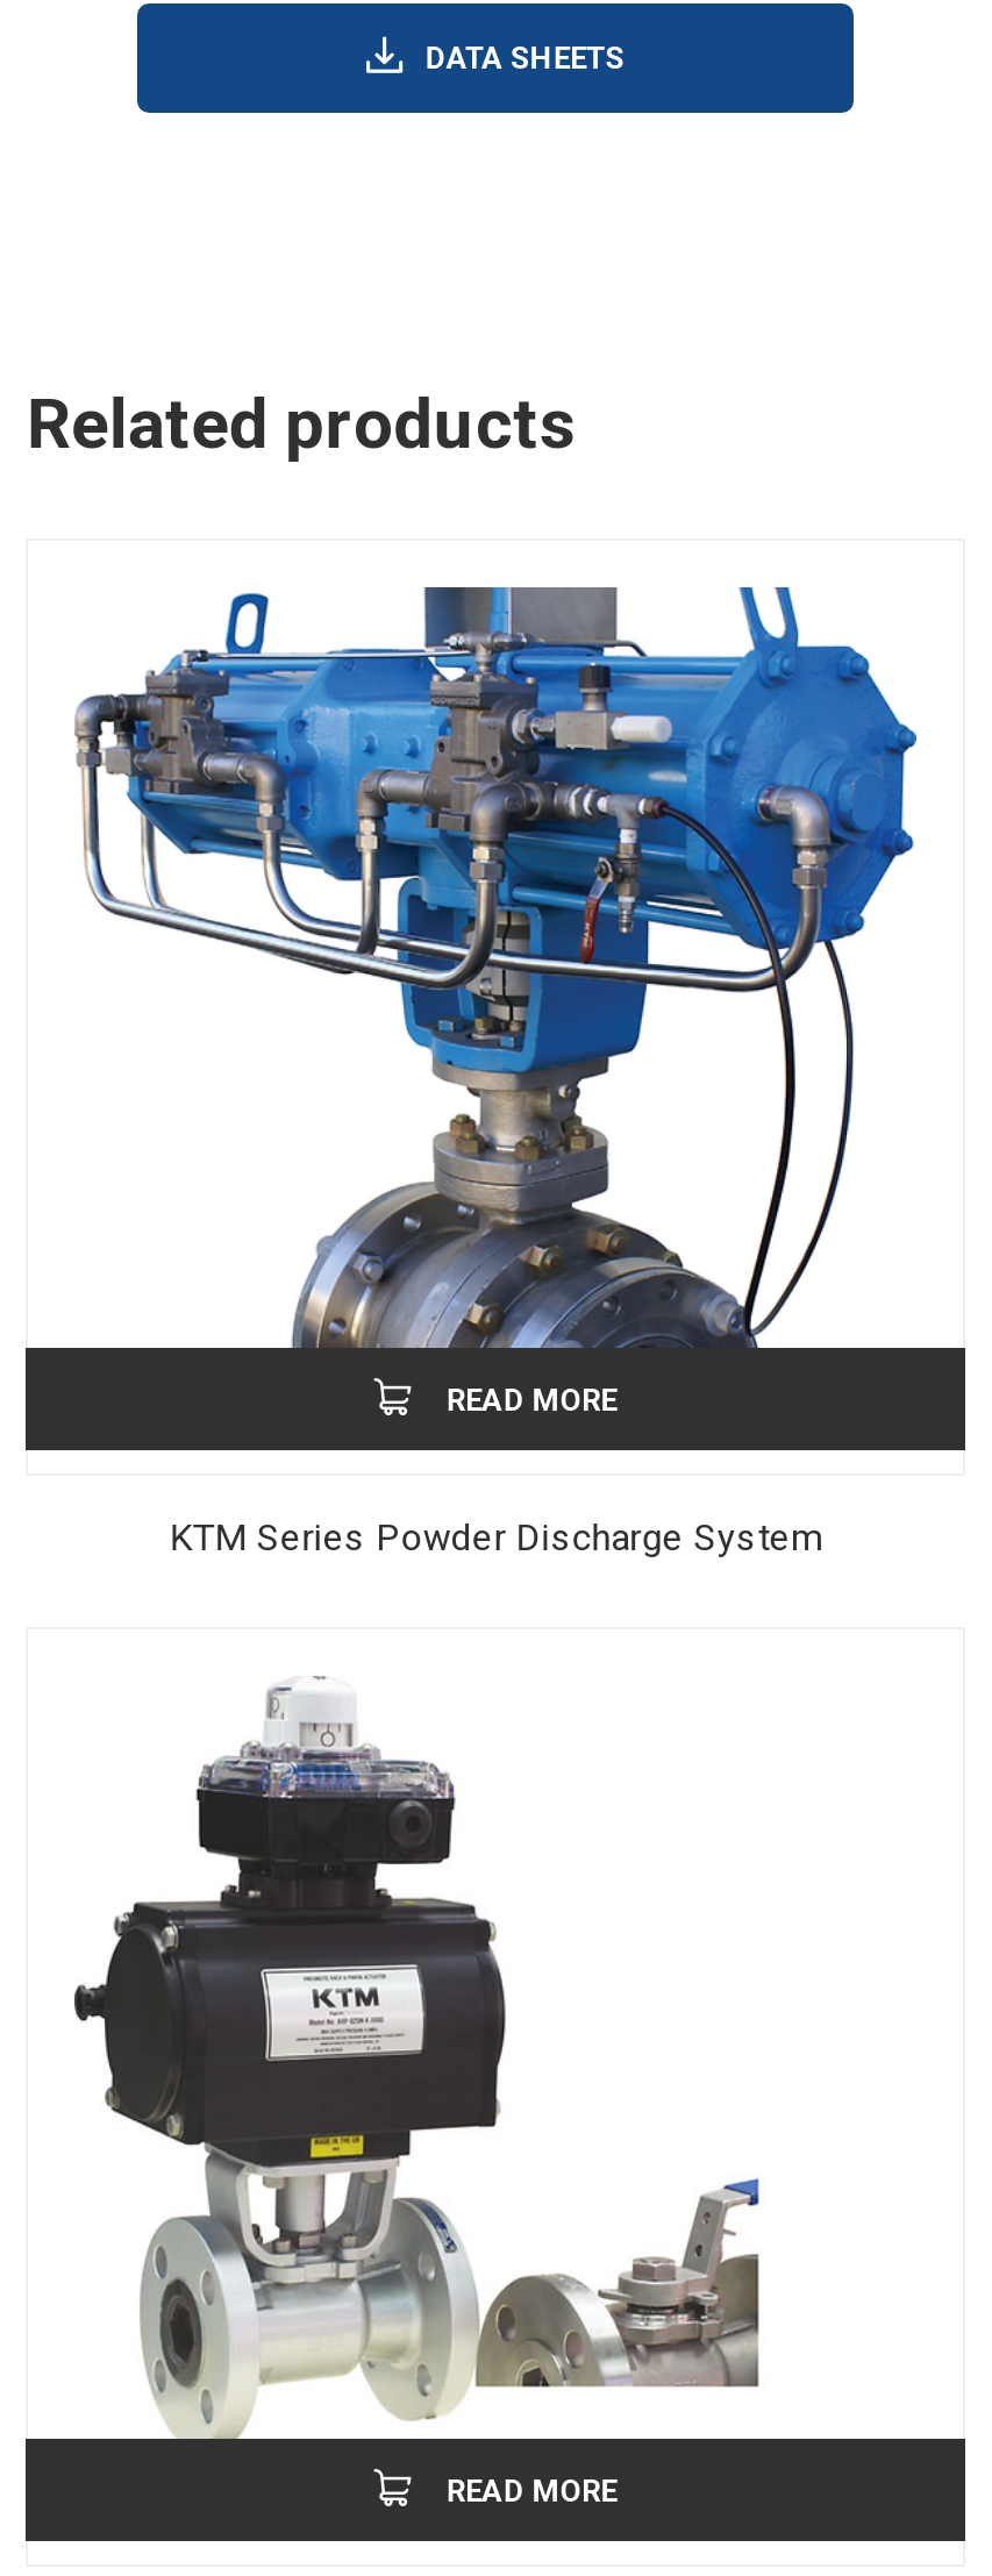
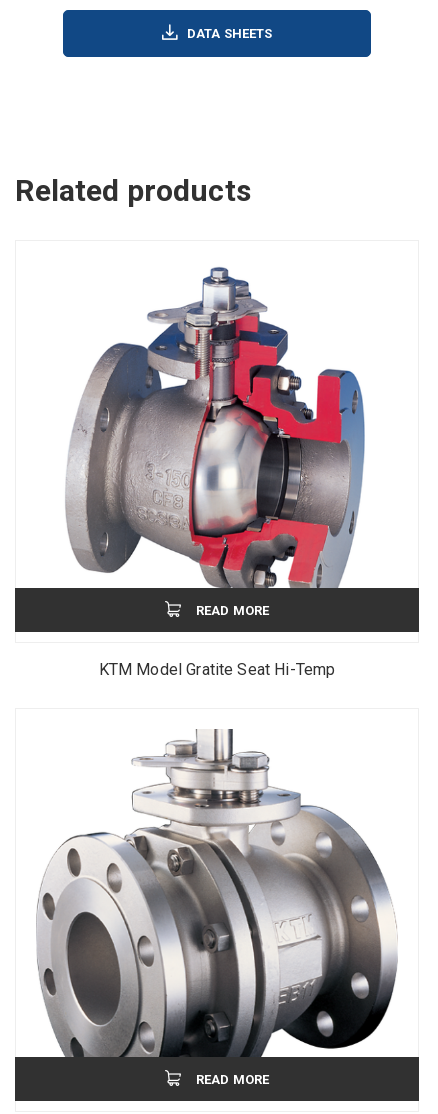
- [image]
+ [image]

- KTM Series Powder Discharge System
+ KTM Model Gratite Seat Hi-Temp

- [image]
+ [image]
